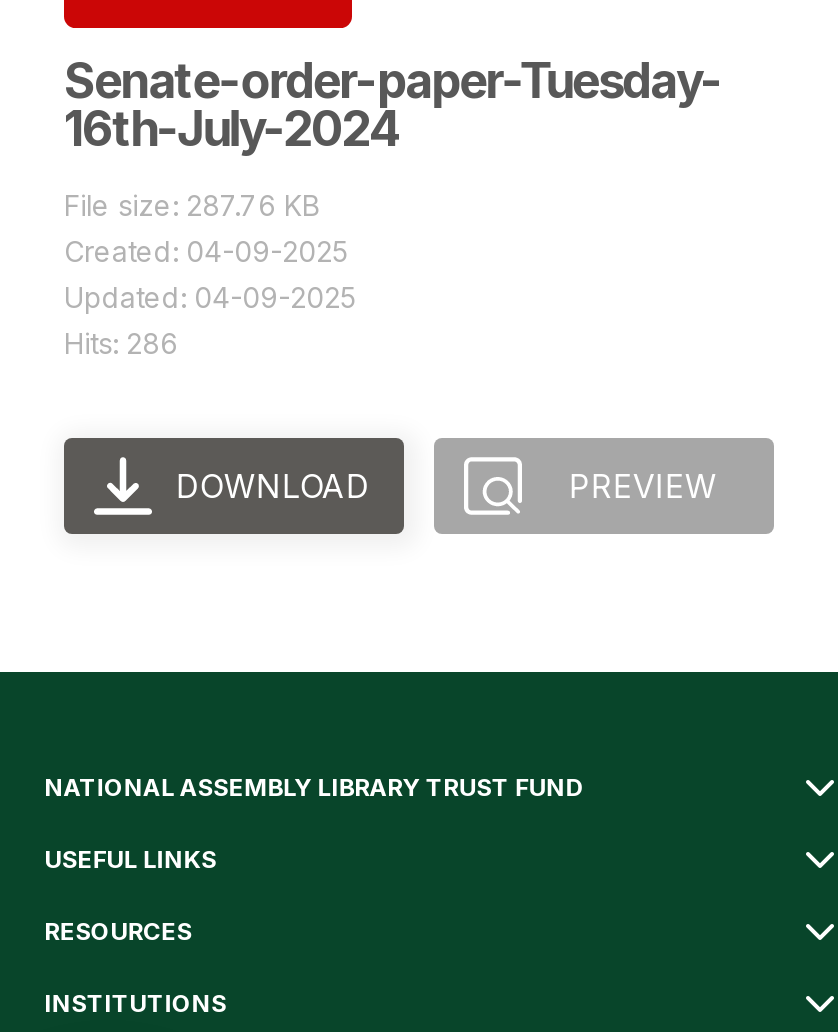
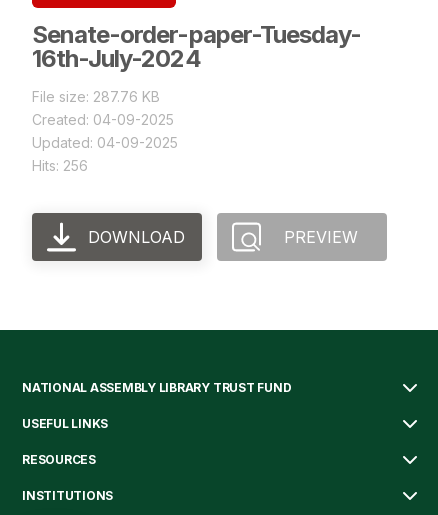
- Hits: 286
+ Hits: 256
